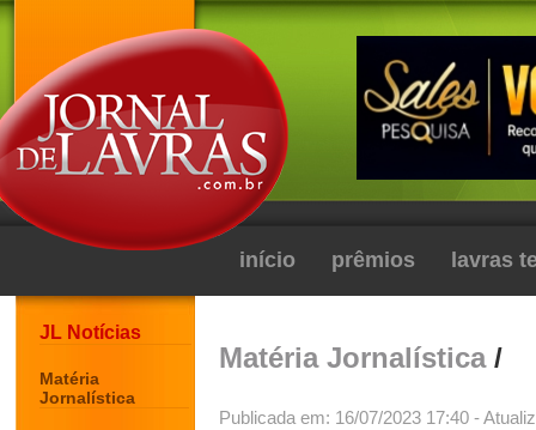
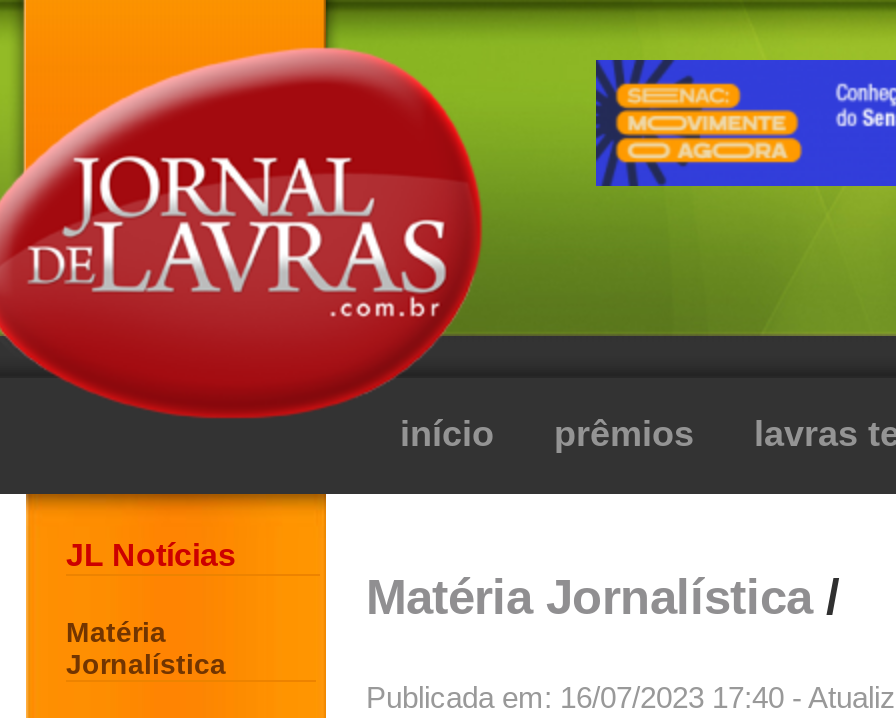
- [image]
+ [image]
